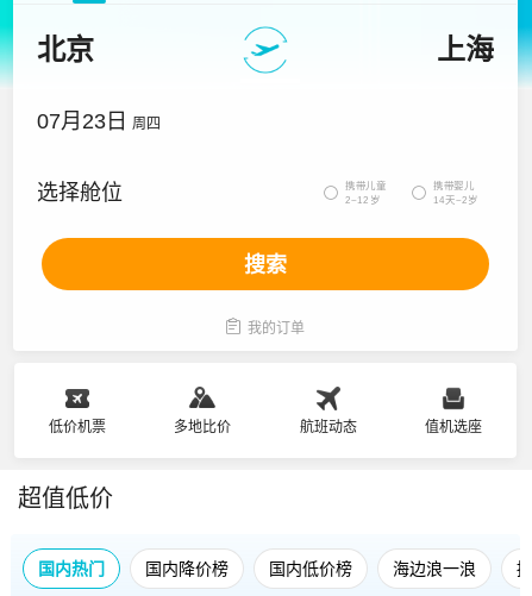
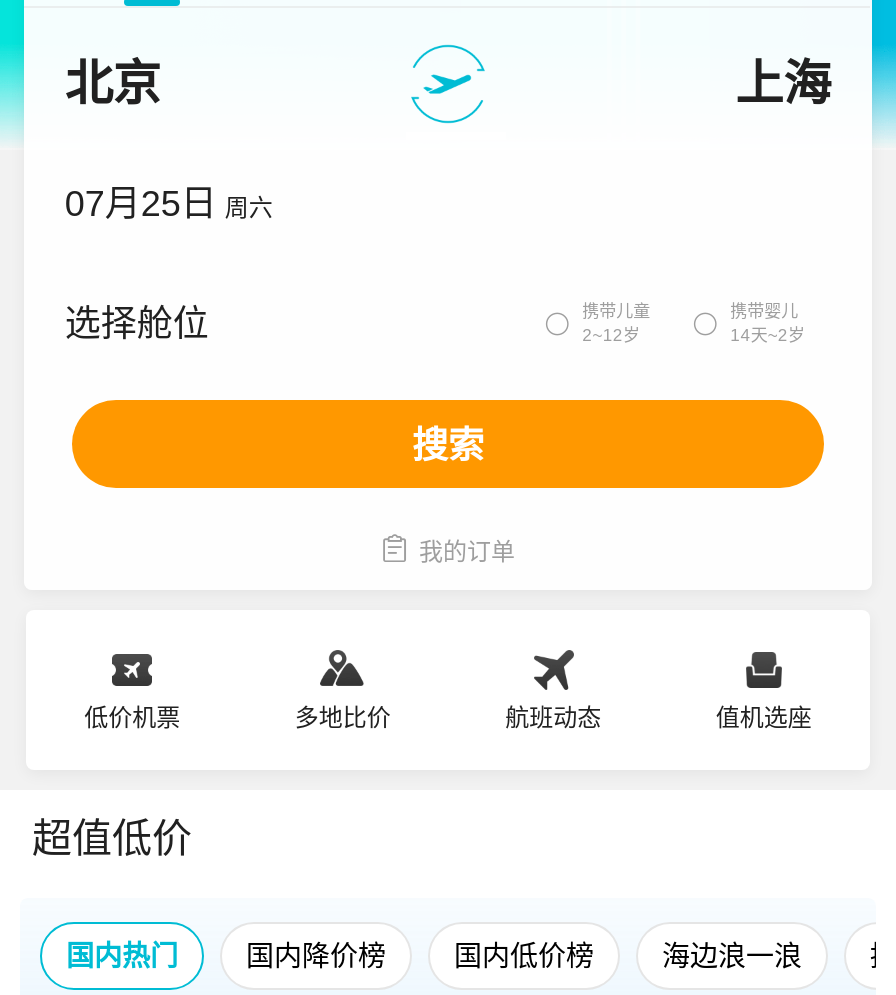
- 07月23日 周四
+ 07月25日 周六
